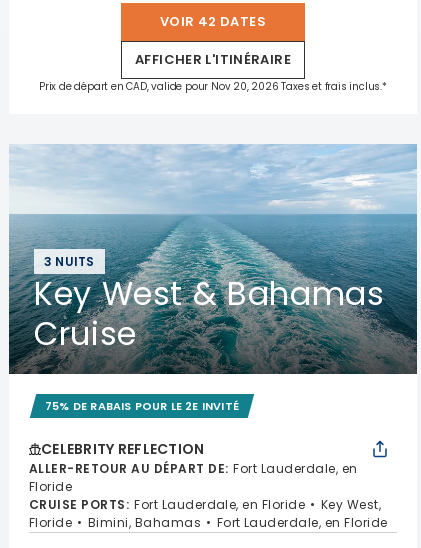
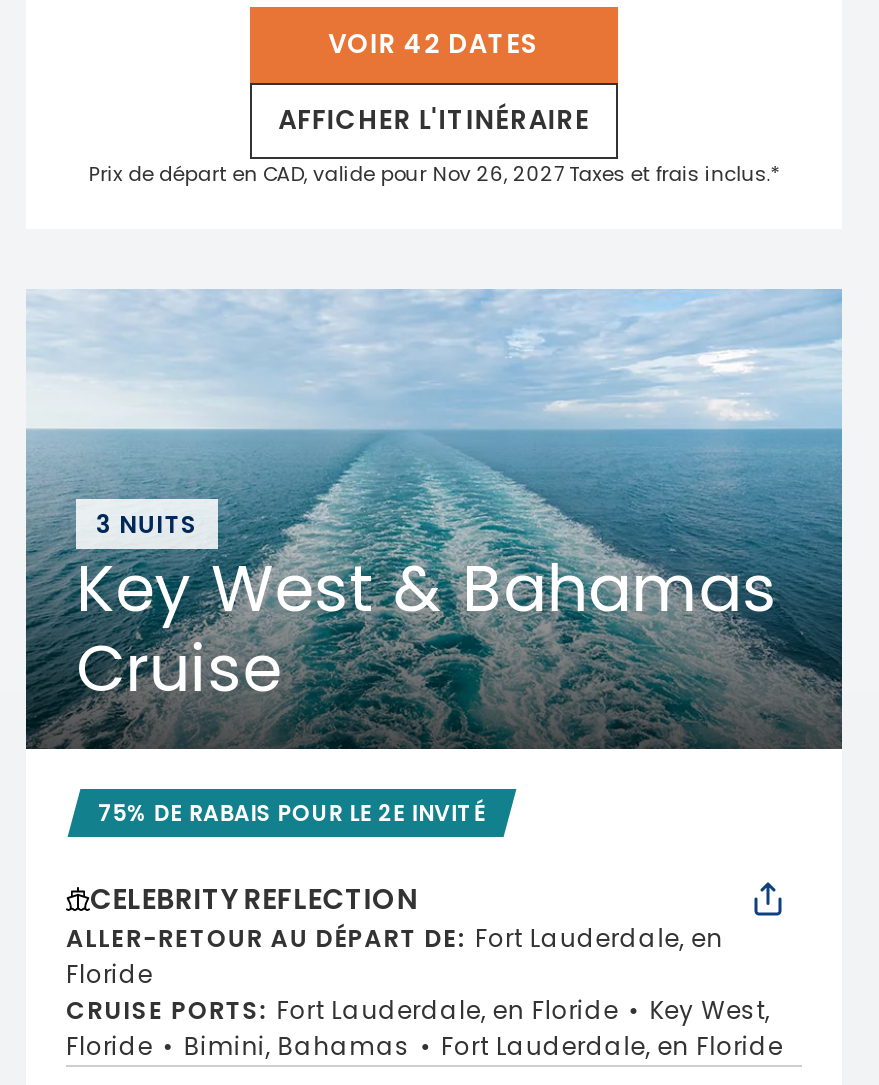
- Prix de départ en CAD, valide pour Nov 20, 2026 Taxes et frais inclus.*
+ Prix de départ en CAD, valide pour Nov 26, 2027 Taxes et frais inclus.*
